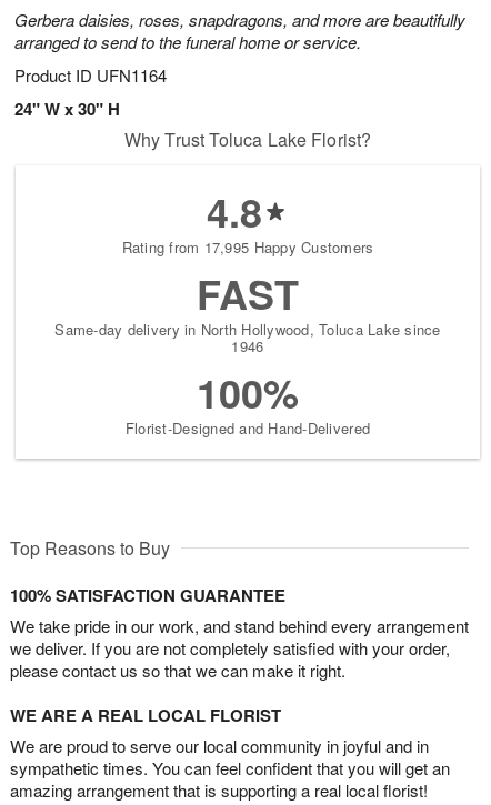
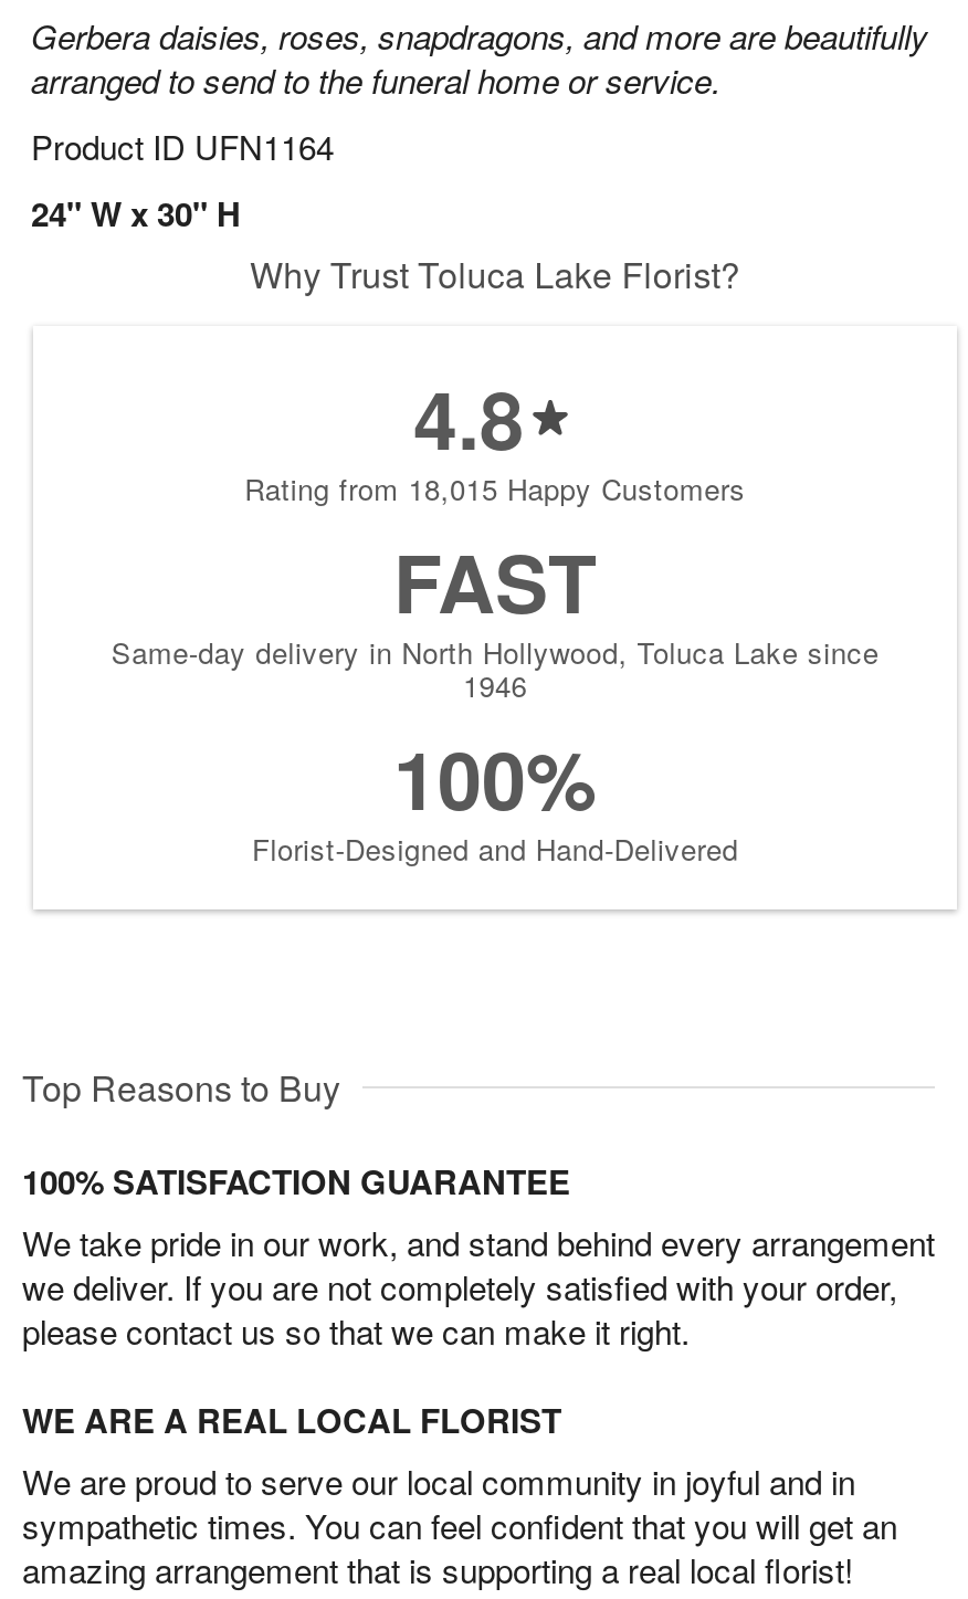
- Rating from 17,995 Happy Customers
+ Rating from 18,015 Happy Customers
